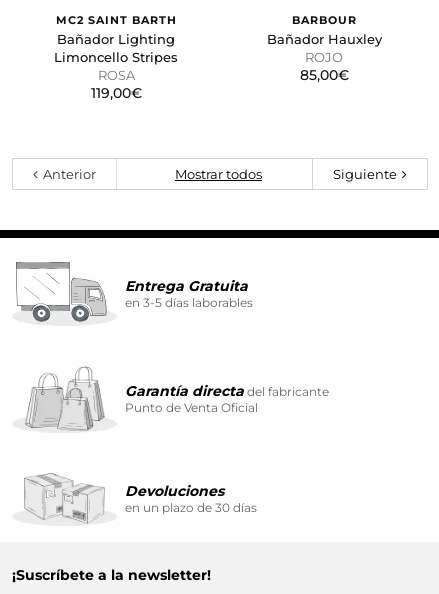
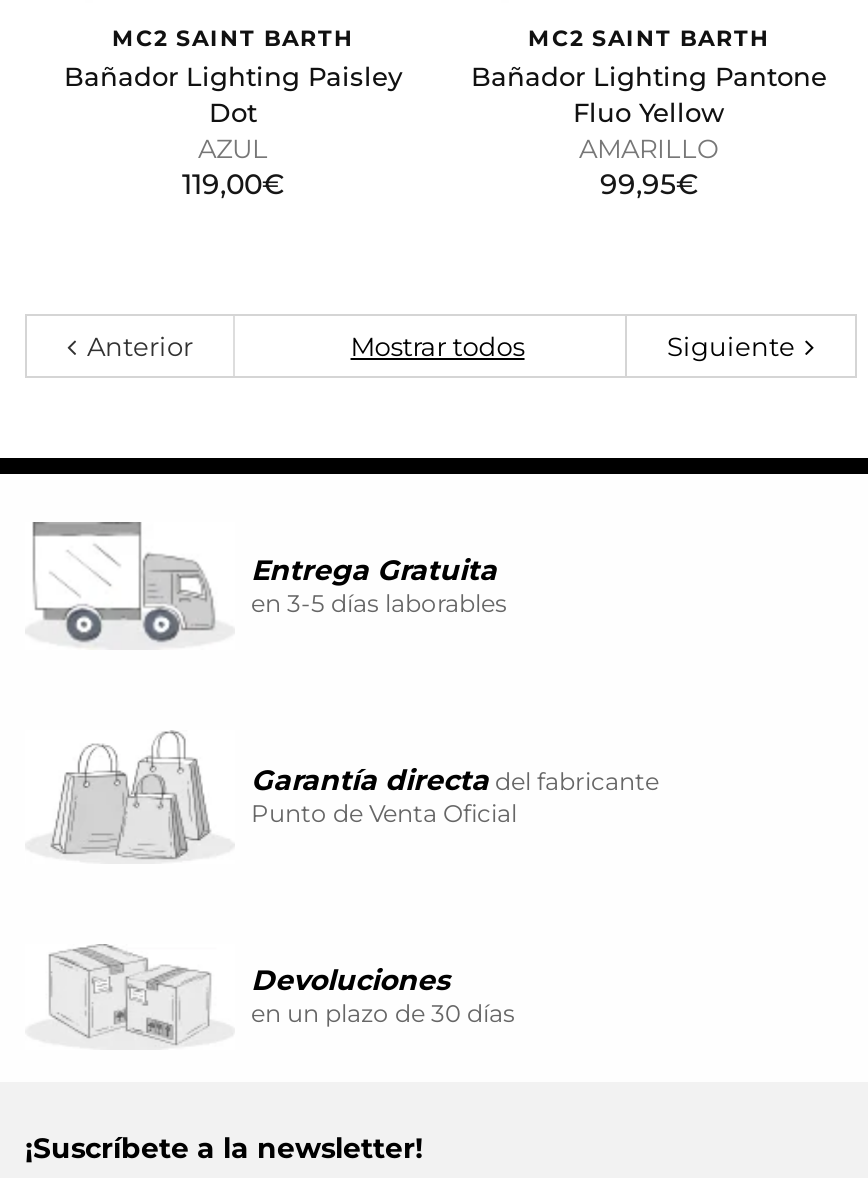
- BARBOUR
- Bañador Hauxley
- ROJO
- 85,00€
+ MC2 SAINT BARTH
+ Bañador Lighting Pantone
+ Fluo Yellow
+ AMARILLO
+ 99,95€

- Bañador Lighting
- Limoncello Stripes
- ROSA
+ Bañador Lighting Paisley
+ Dot
+ AZUL
